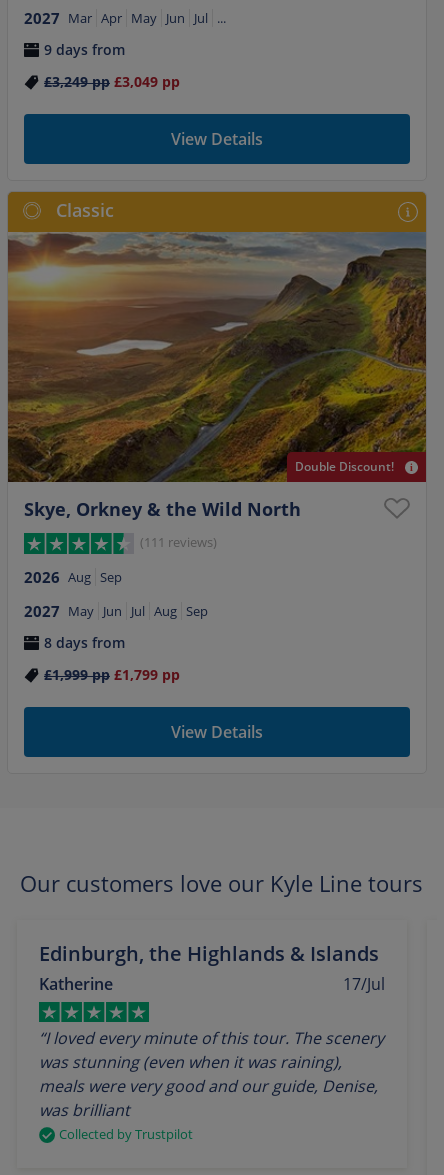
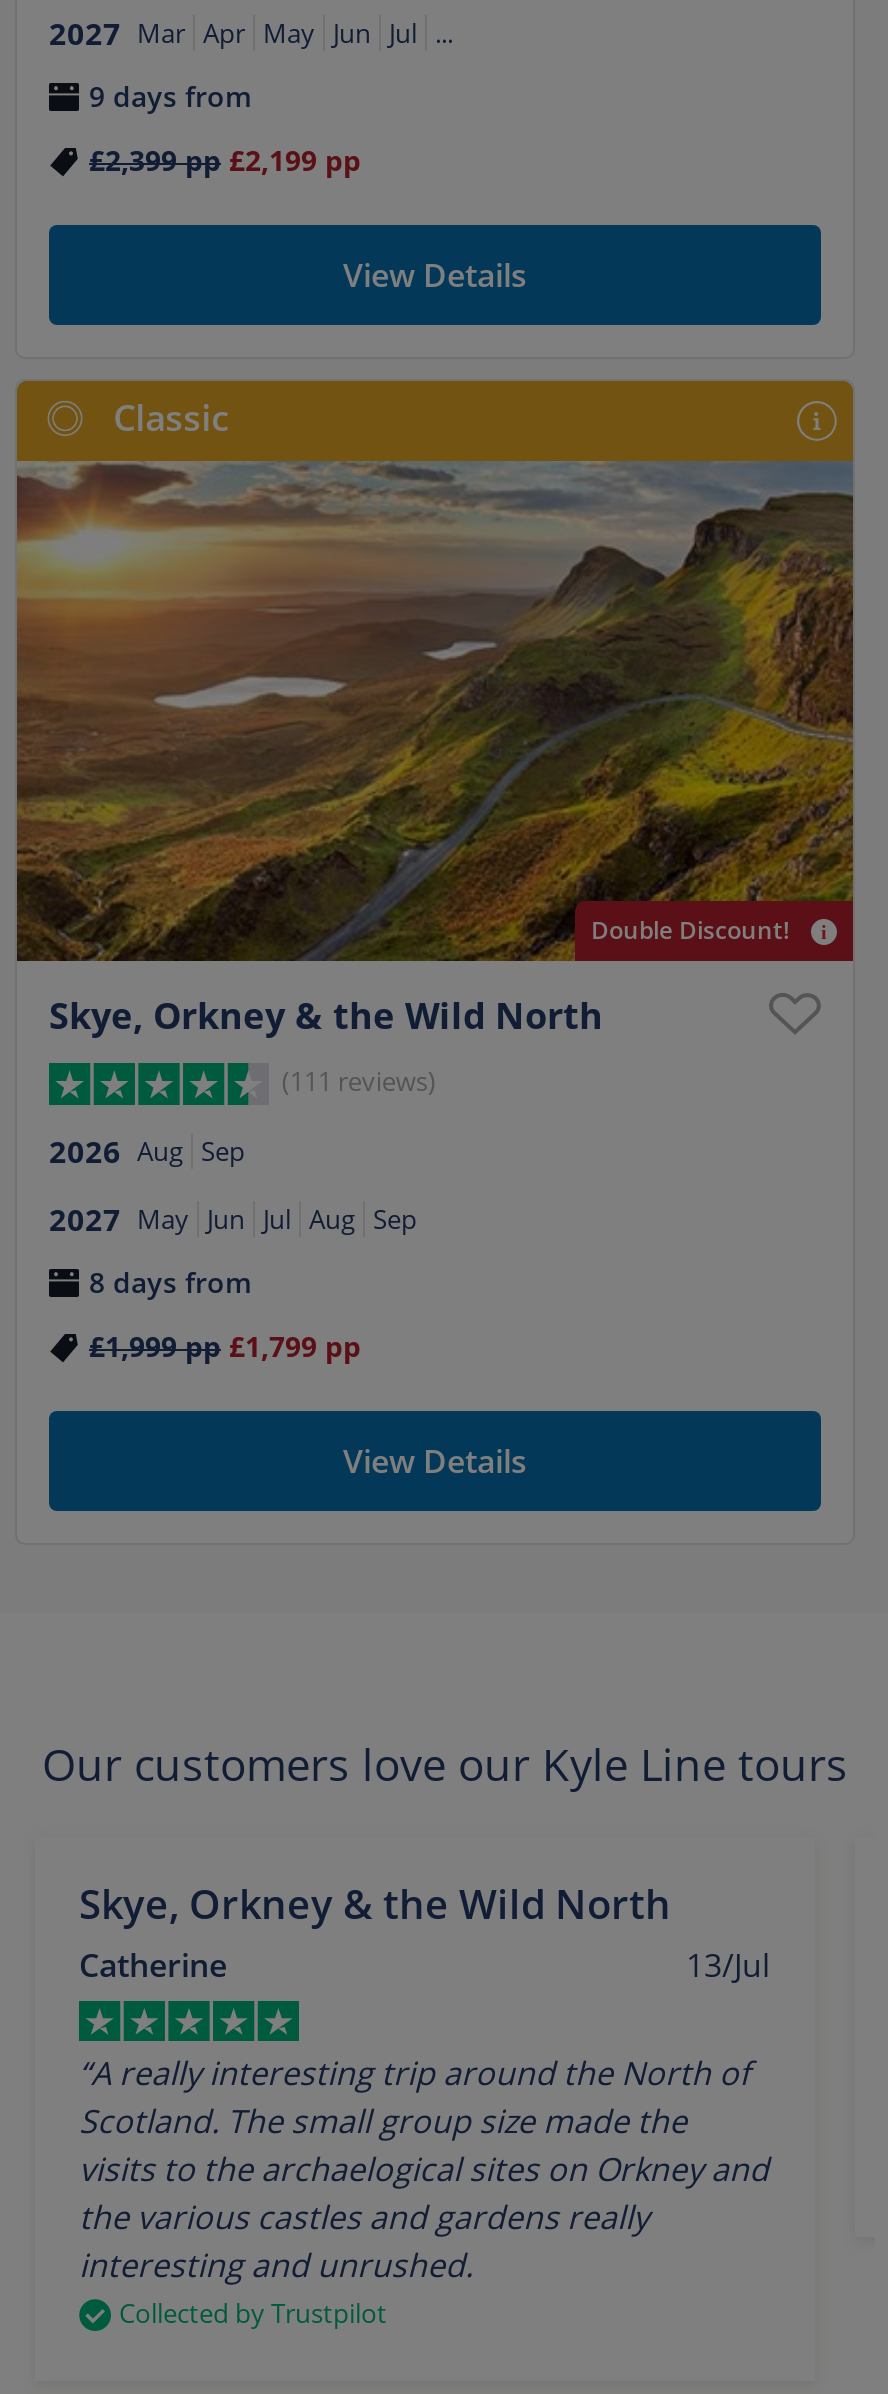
- £3,249pp £3,049 pp
+ £2,399pp £2,199 pp

- Edinburgh, the Highlands & Islands
- 17/Jul
- Katherine
+ Skye, Orkney & the Wild North
+ 13/Jul
+ Catherine

- “I loved every minute of this tour. The scenery
- was stunning (even when it was raining),
- meals were very good and our guide, Denise,
- was brilliant
+ “A really interesting trip around the North of
+ Scotland. The small group size made the
+ visits to the archaelogical sites on Orkney and
+ the various castles and gardens really
+ interesting and unrushed.
